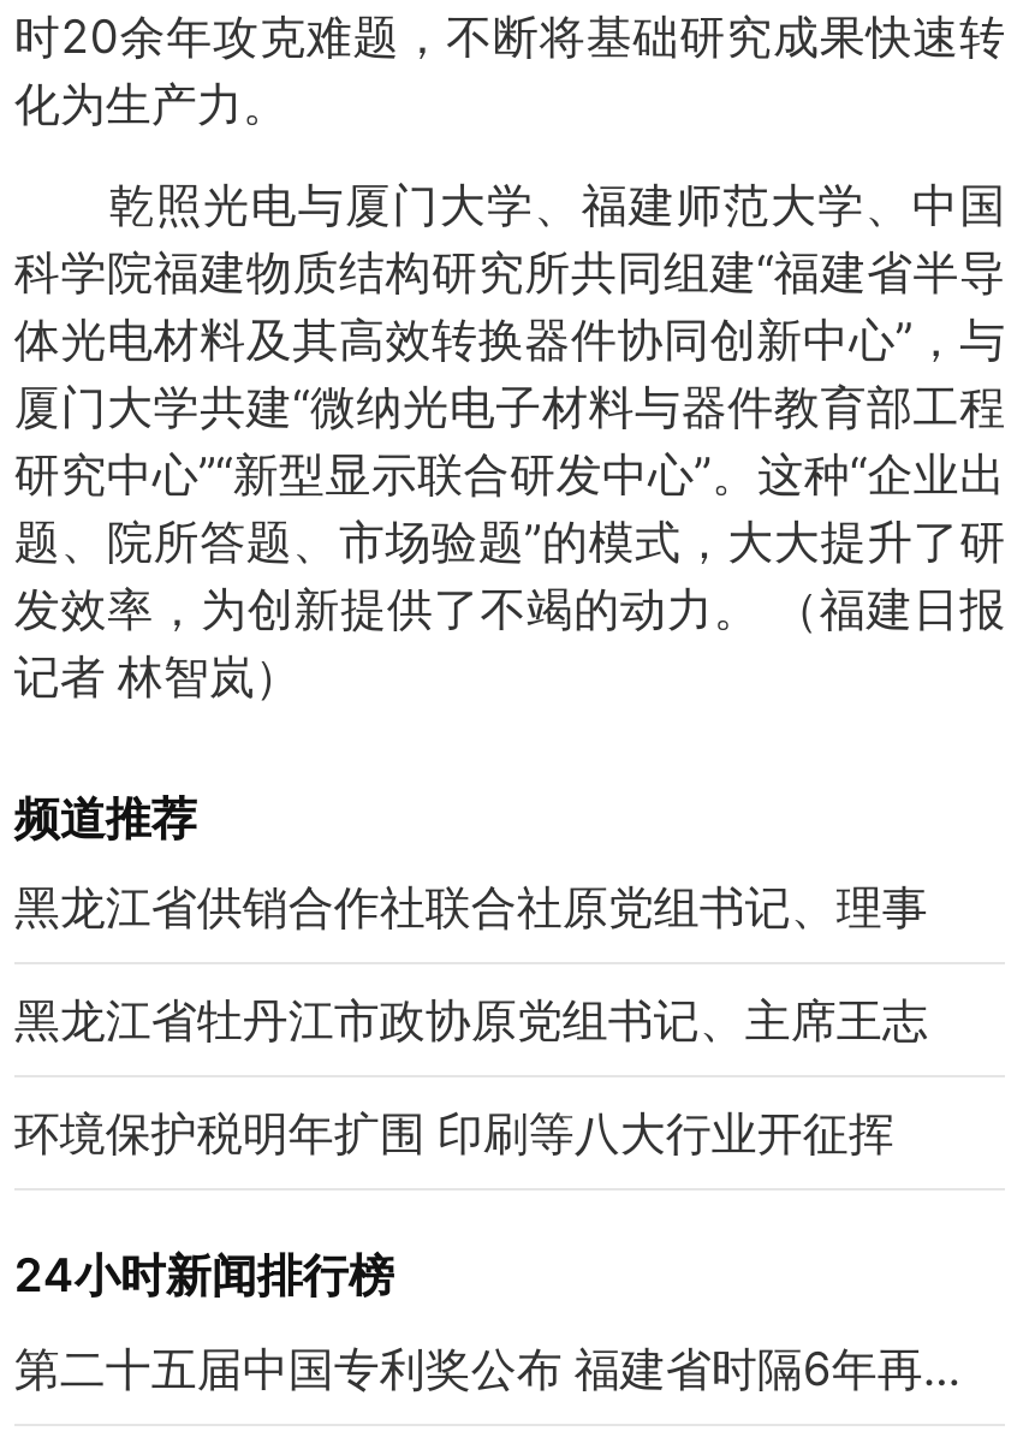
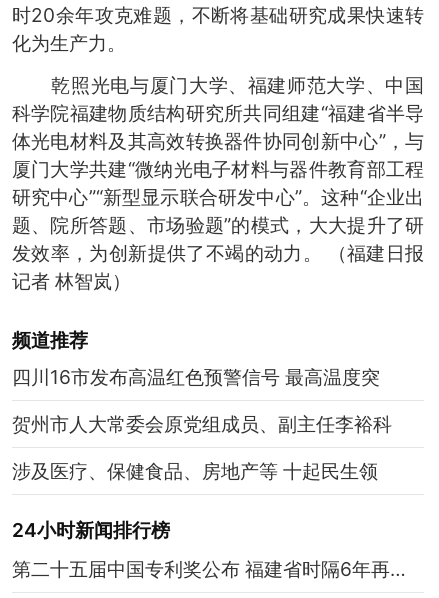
- 黑龙江省供销合作社联合社原党组书记、理事
+ 四川16市发布高温红色预警信号 最高温度突

- 黑龙江省牡丹江市政协原党组书记、主席王志
+ 贺州市人大常委会原党组成员、副主任李裕科

- 环境保护税明年扩围 印刷等八大行业开征挥
+ 涉及医疗、保健食品、房地产等 十起民生领
